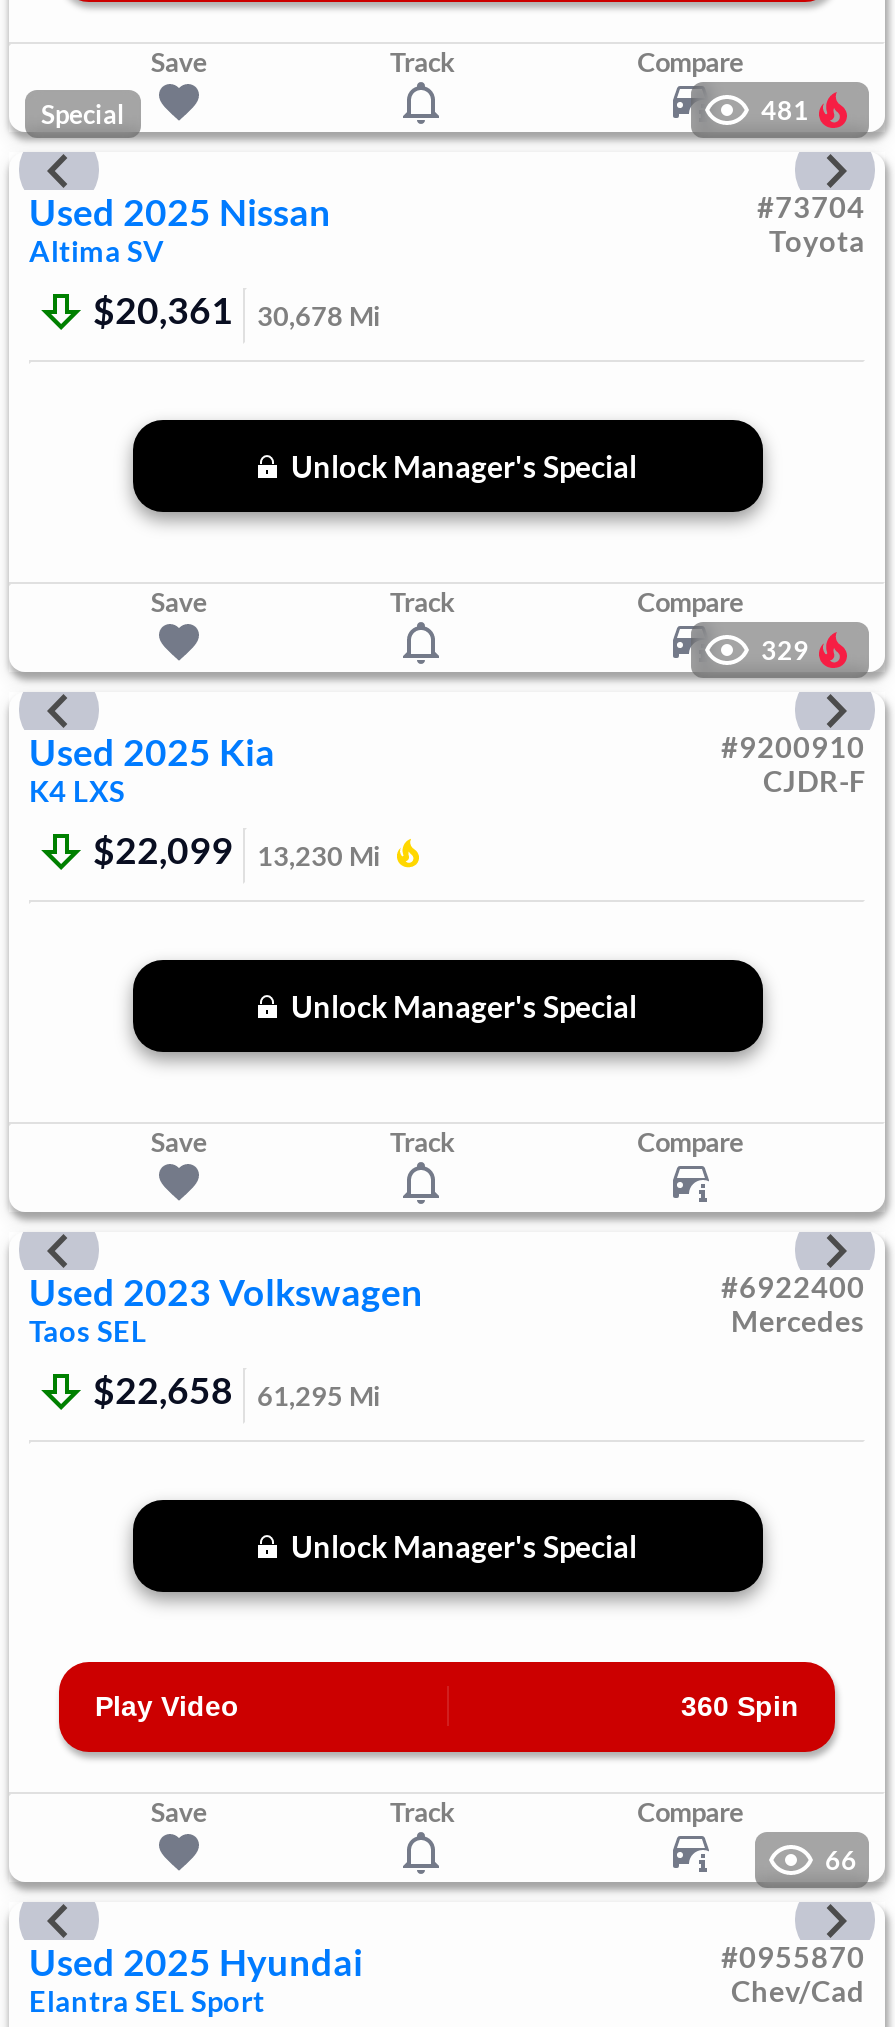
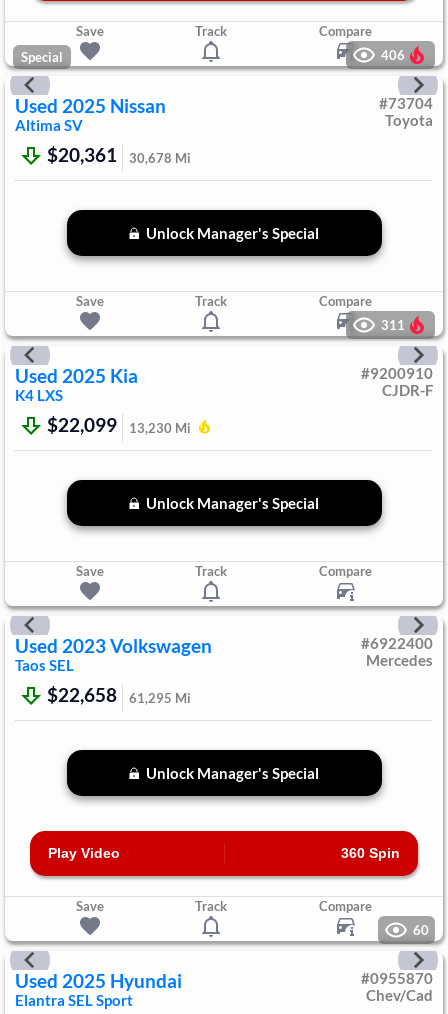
- 481
+ 406

- 329
+ 311

- 66
+ 60
